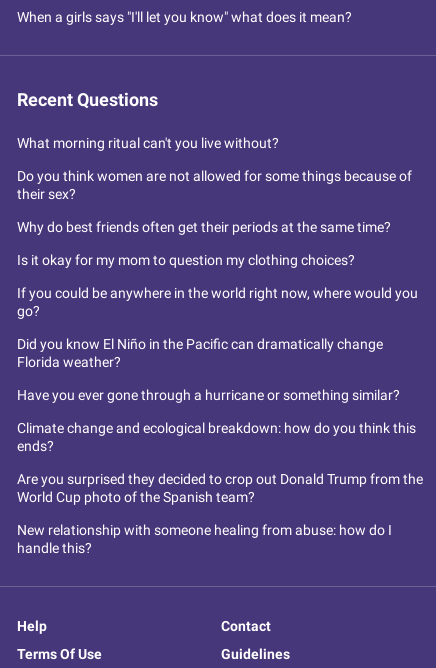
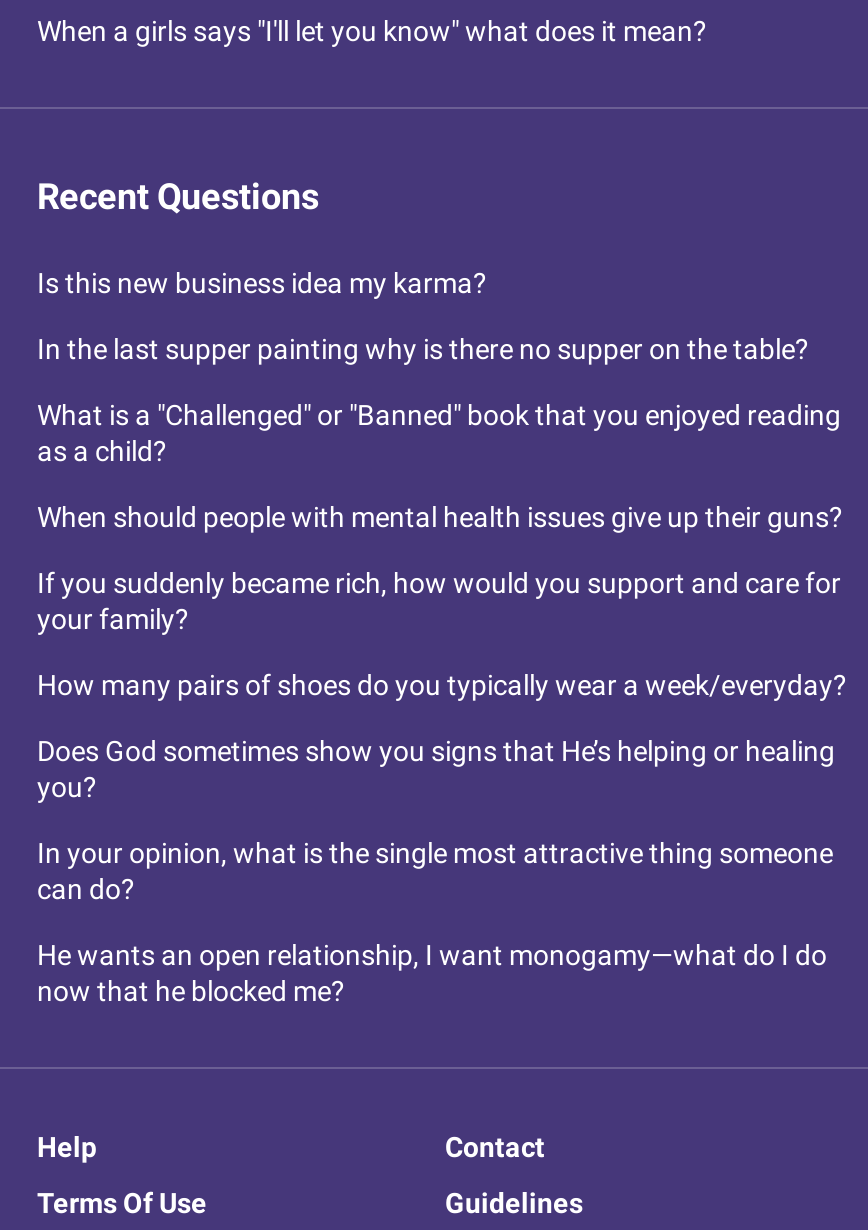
- What morning ritual can't you live without?
- Do you think women are not allowed for some things because of
- their sex?
- Why do best friends often get their periods at the same time?
- Is it okay for my mom to question my clothing choices?
- If you could be anywhere in the world right now, where would you
- go?
- Did you know El Niño in the Pacific can dramatically change
- Florida weather?
- Have you ever gone through a hurricane or something similar?
- Climate change and ecological breakdown: how do you think this
- ends?
- Are you surprised they decided to crop out Donald Trump from the
- World Cup photo of the Spanish team?
- New relationship with someone healing from abuse: how do I
- handle this?
+ Is this new business idea my karma?
+ In the last supper painting why is there no supper on the table?
+ What is a "Challenged" or "Banned" book that you enjoyed reading
+ as a child?
+ When should people with mental health issues give up their guns?
+ If you suddenly became rich, how would you support and care for
+ your family?
+ How many pairs of shoes do you typically wear a week/everyday?
+ Does God sometimes show you signs that He’s helping or healing
+ you?
+ In your opinion, what is the single most attractive thing someone
+ can do?
+ He wants an open relationship, I want monogamy—what do I do
+ now that he blocked me?
